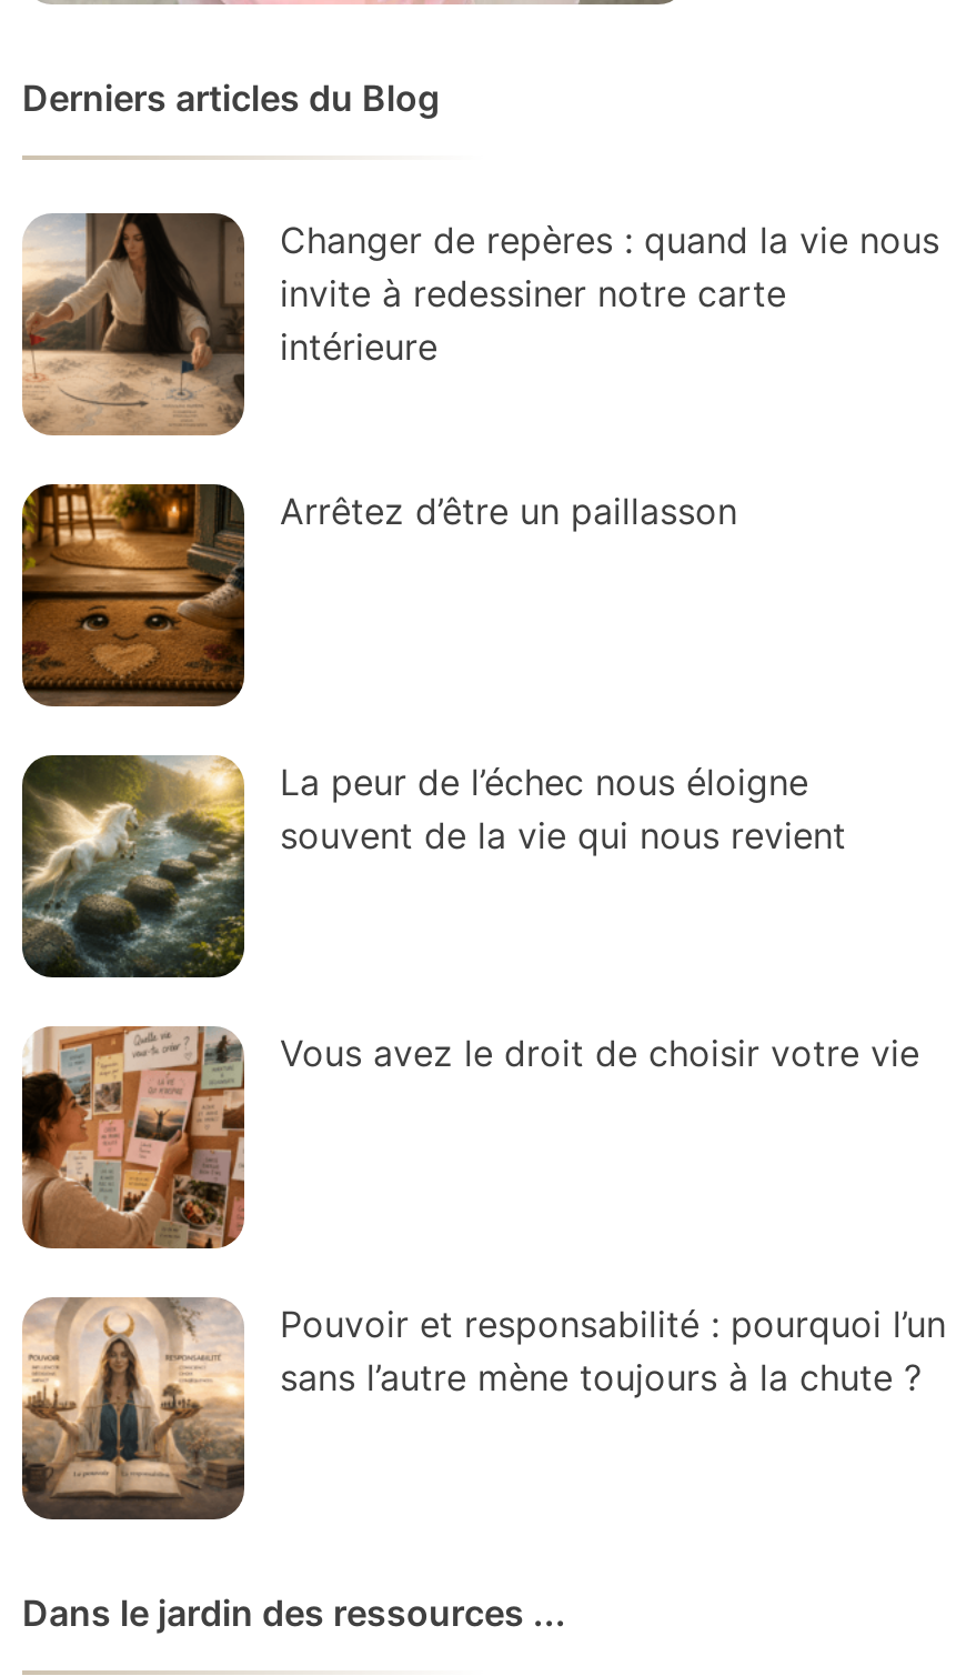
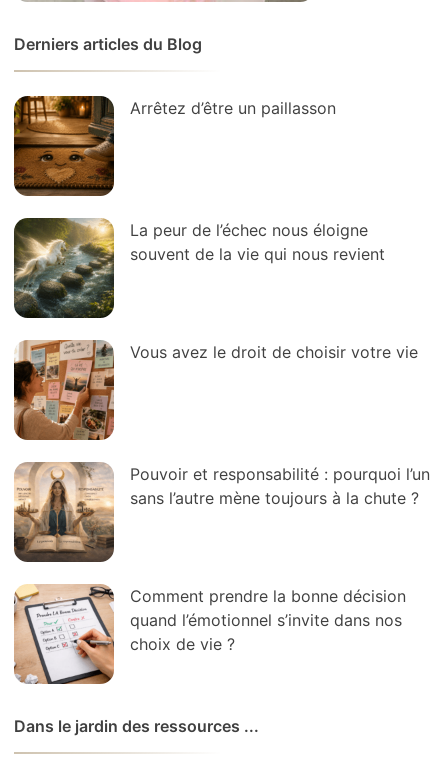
- [image]
- Changer de repères : quand la vie nous
- invite à redessiner notre carte
- intérieure

moved up: [image] | Arrêtez d’être un paillasson | La peur de l’échec nous éloigne | souvent de la vie qui nous revient | Vous avez le droit de choisir votre vie | Pouvoir et responsabilité : pourquoi l’un | sans l’autre mène toujours à la chute ?

moved up: [image]

+ [image]
+ Comment prendre la bonne décision
+ quand l’émotionnel s’invite dans nos
+ choix de vie ?
